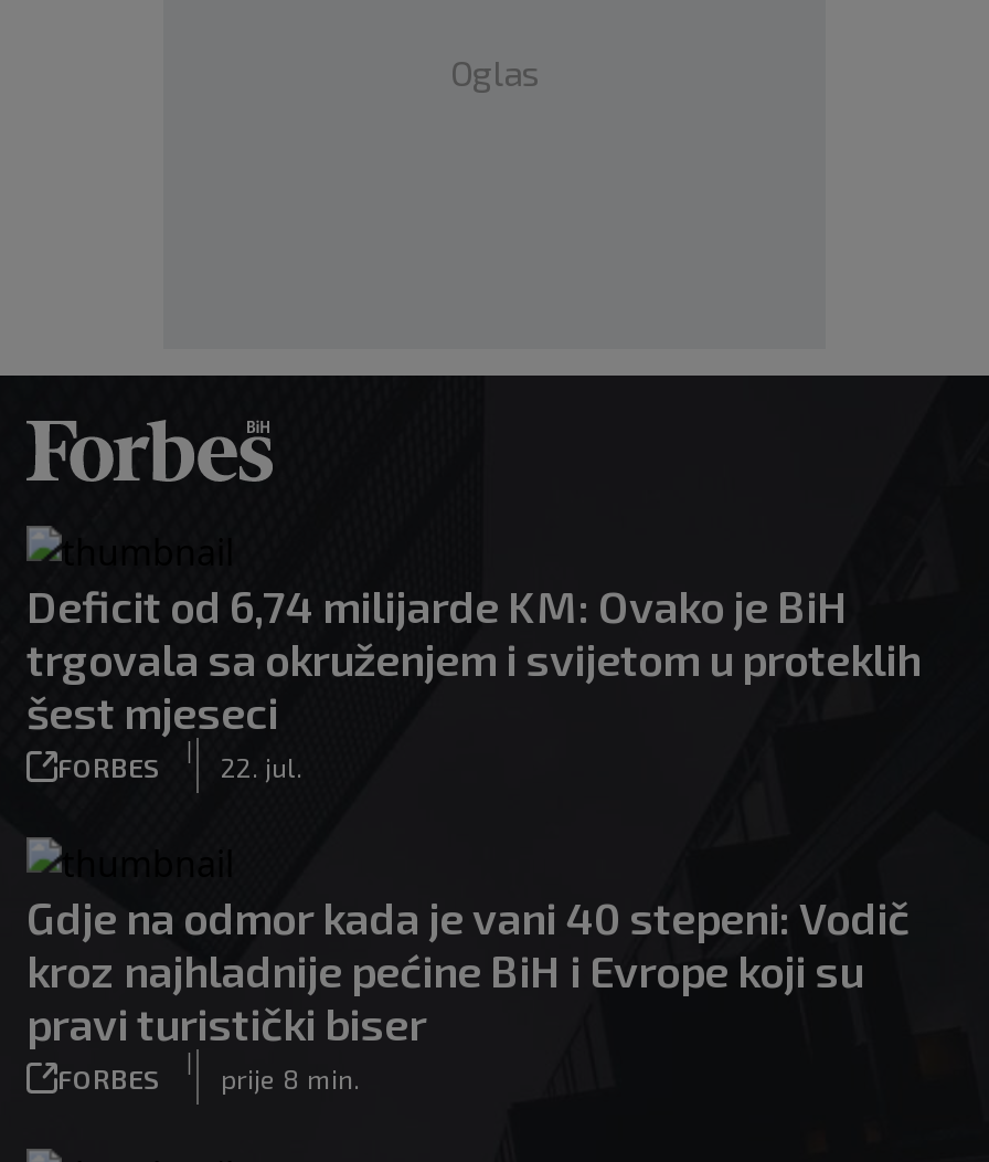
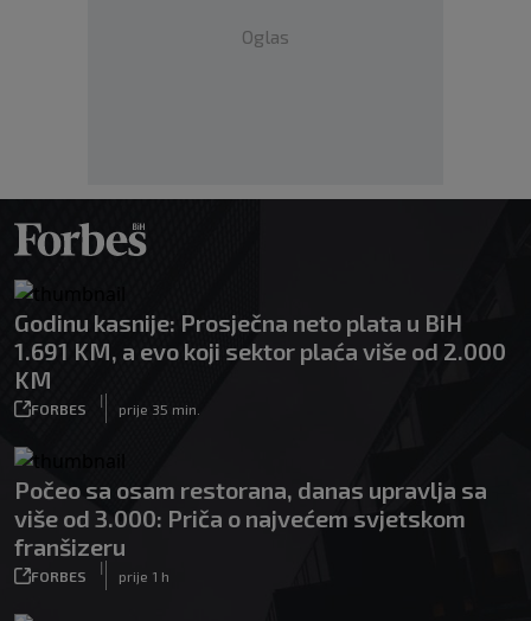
- Deficit od 6,74 milijarde KM: Ovako je BiH
- trgovala sa okruženjem i svijetom u proteklih
- šest mjeseci
+ Godinu kasnije: Prosječna neto plata u BiH
+ 1.691 KM, a evo koji sektor plaća više od 2.000
+ KM

- FORBES 22. jul.
+ FORBES prije 35 min.

- Gdje na odmor kada je vani 40 stepeni: Vodič
- kroz najhladnije pećine BiH i Evrope koji su
- pravi turistički biser
+ Počeo sa osam restorana, danas upravlja sa
+ više od 3.000: Priča o najvećem svjetskom
+ franšizeru

- FORBES prije 8 min.
+ FORBES prije 1 h
